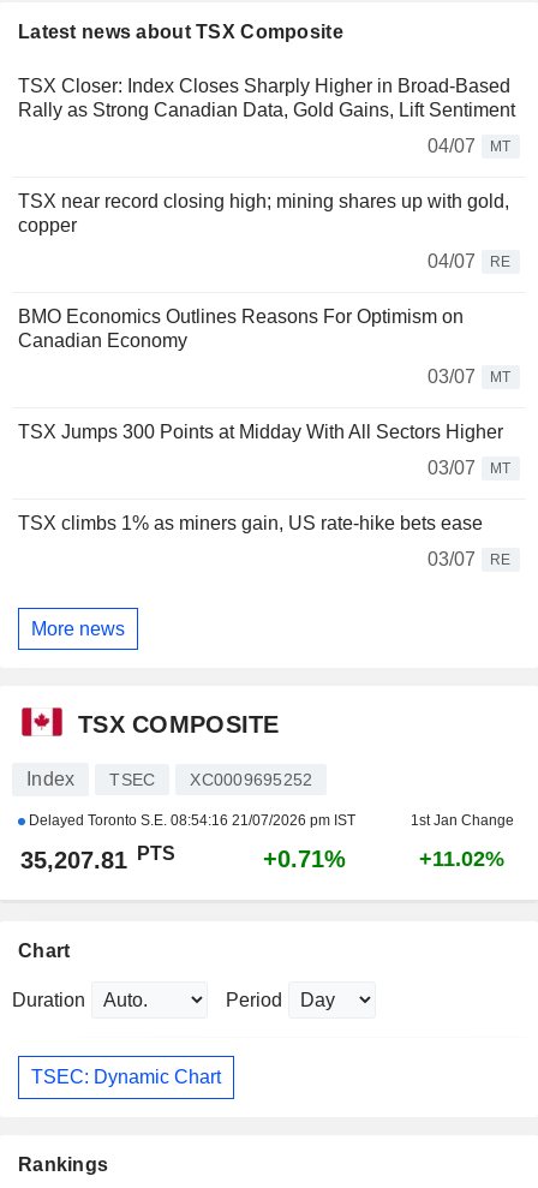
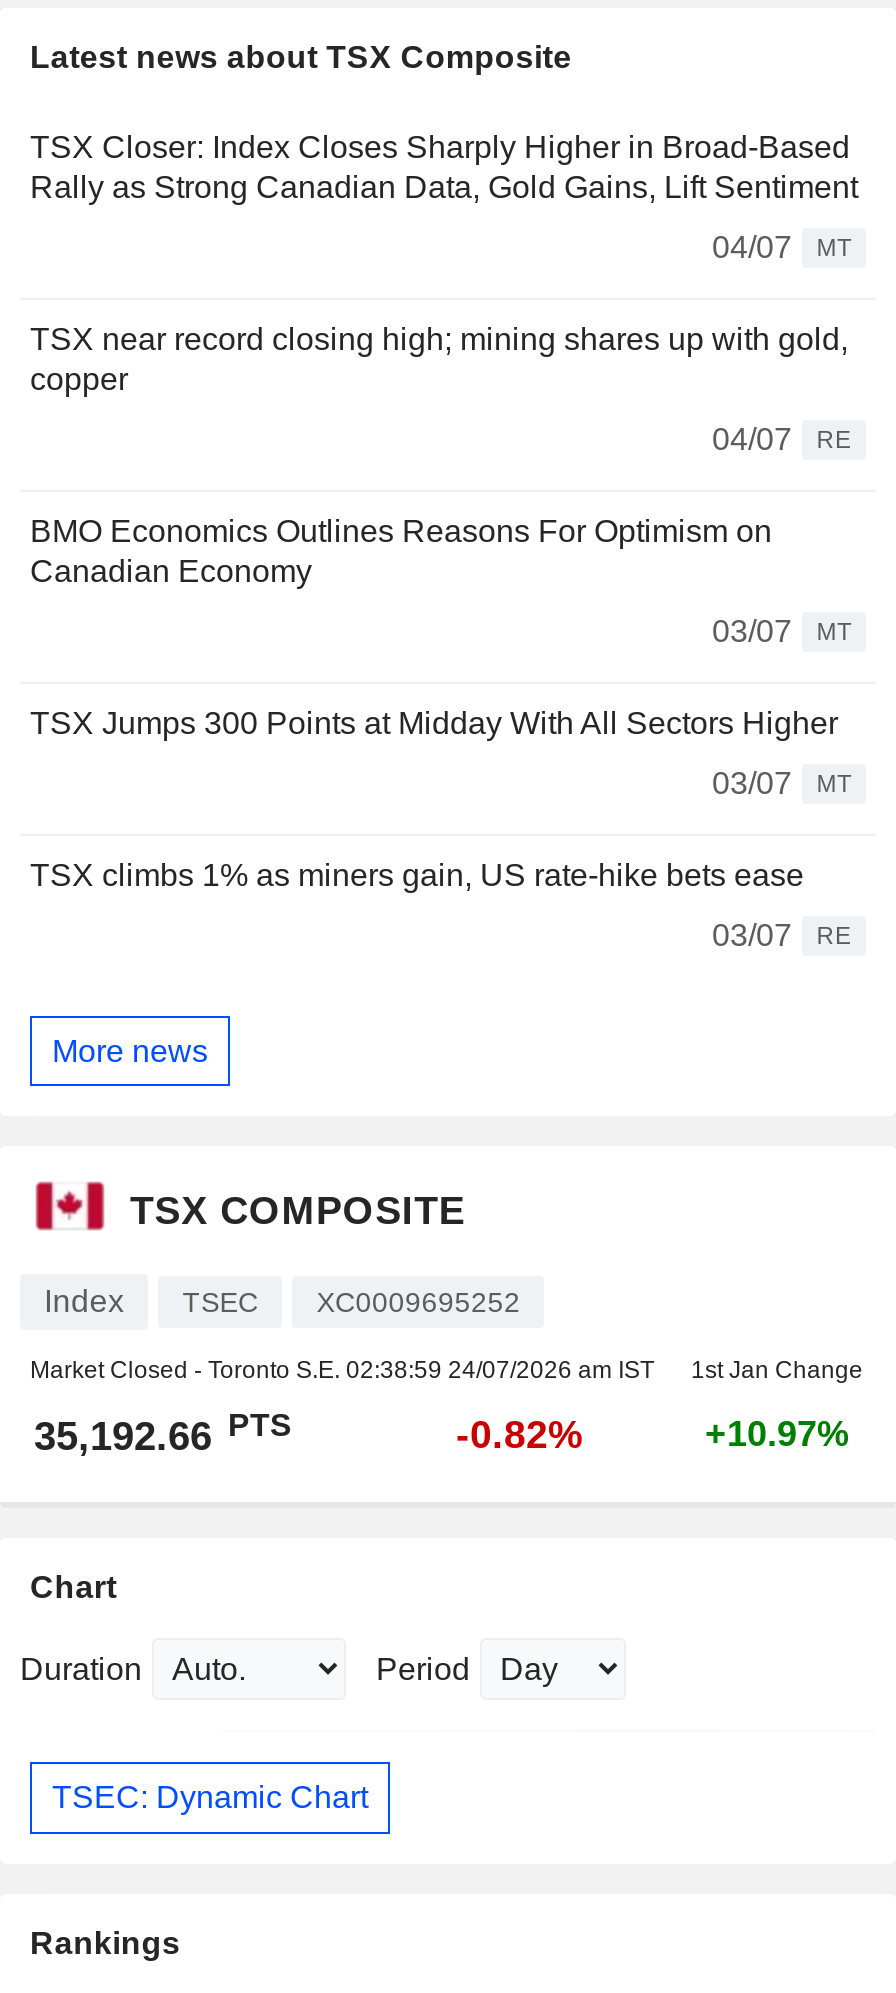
- Delayed Toronto S.E. 08:54:16 21/07/2026 pm IST
+ Market Closed - Toronto S.E. 02:38:59 24/07/2026 am IST

- 35,207.81 PTS
+ 35,192.66 PTS

- +0.71%
+ -0.82%

- +11.02%
+ +10.97%
